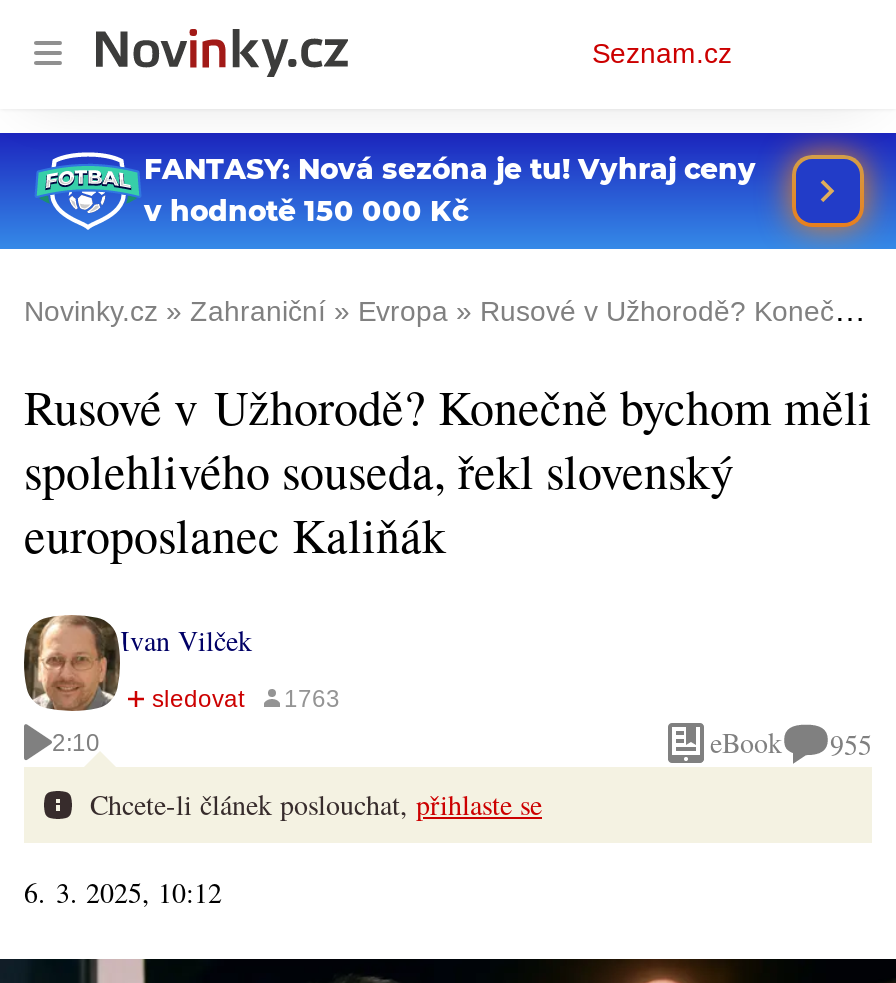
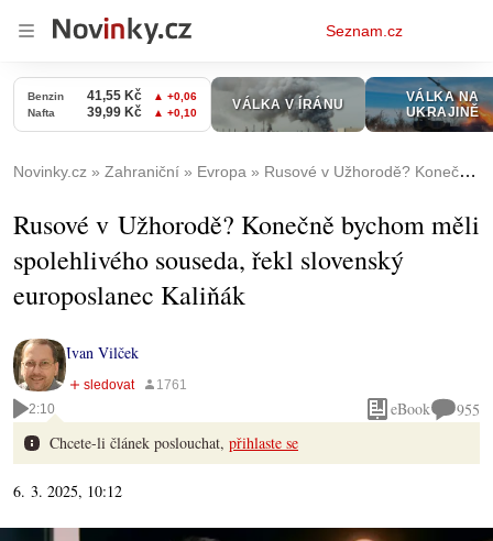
- [image]
+ [image]
